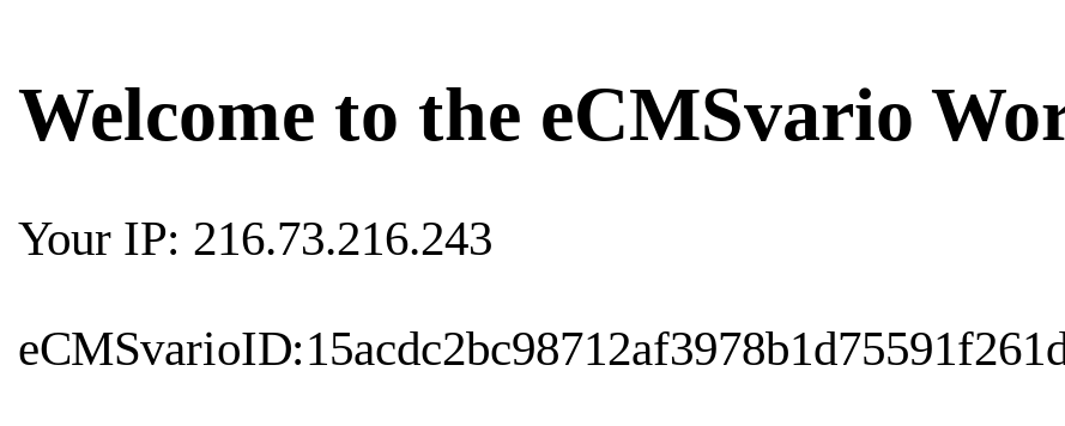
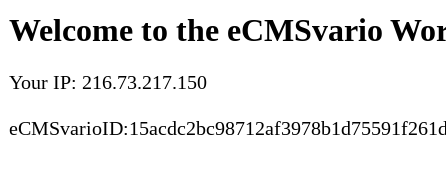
- Your IP: 216.73.216.243
+ Your IP: 216.73.217.150
